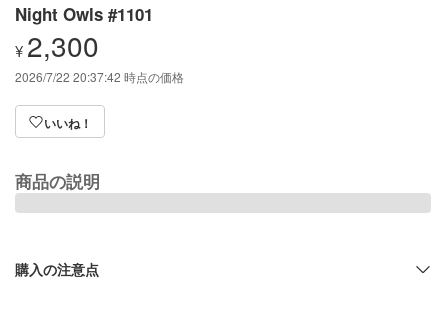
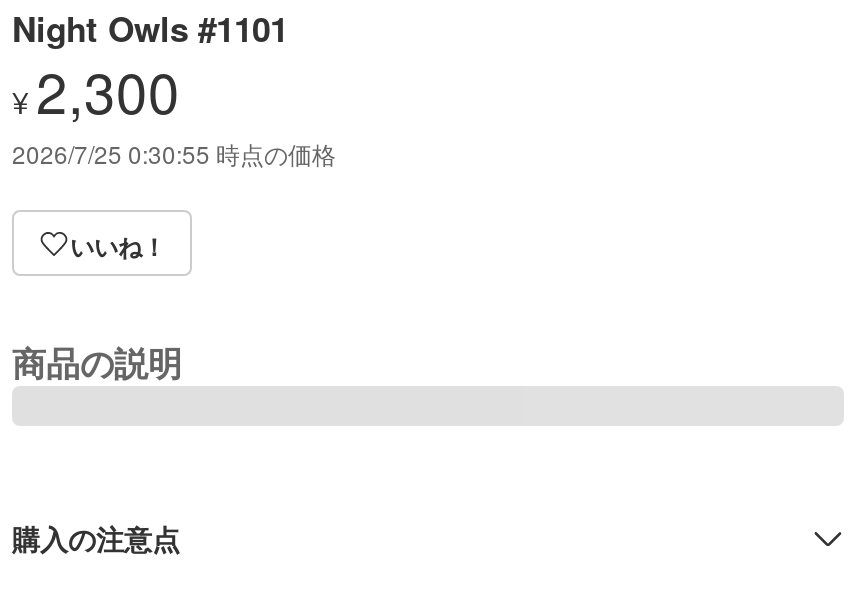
- 2026/7/22 20:37:42 時点の価格
+ 2026/7/25 0:30:55 時点の価格
